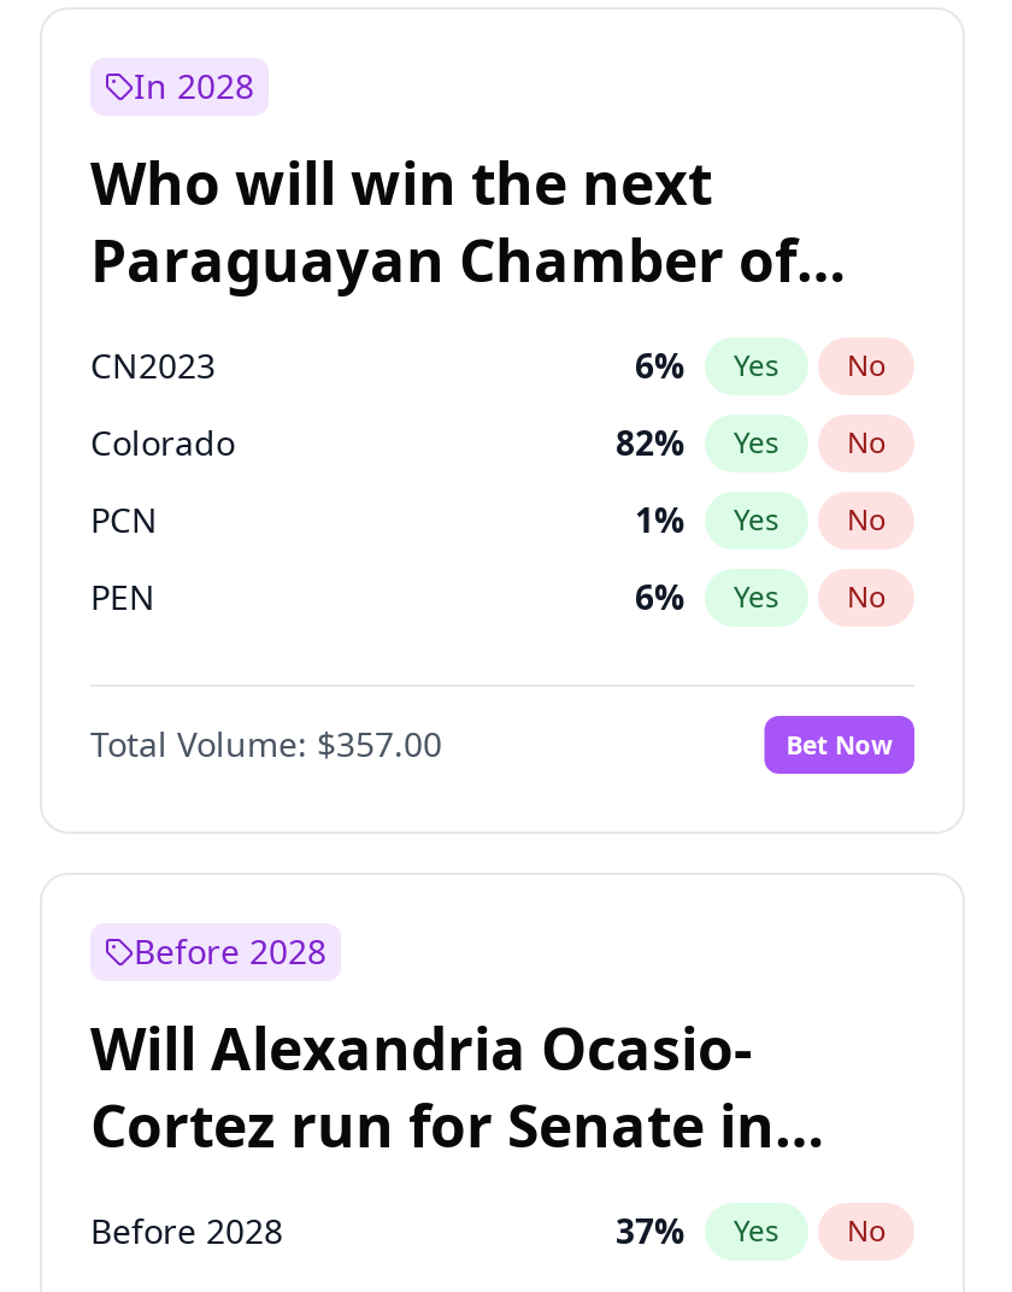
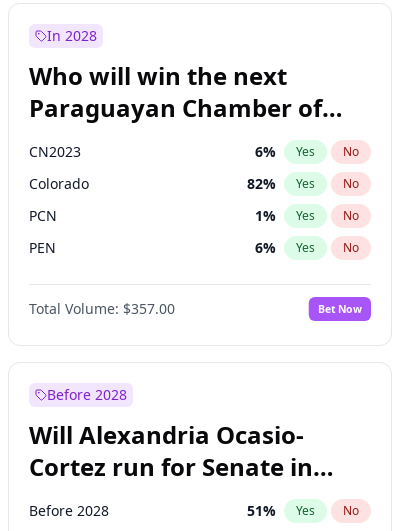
- 37% Yes No
+ 51% Yes No
